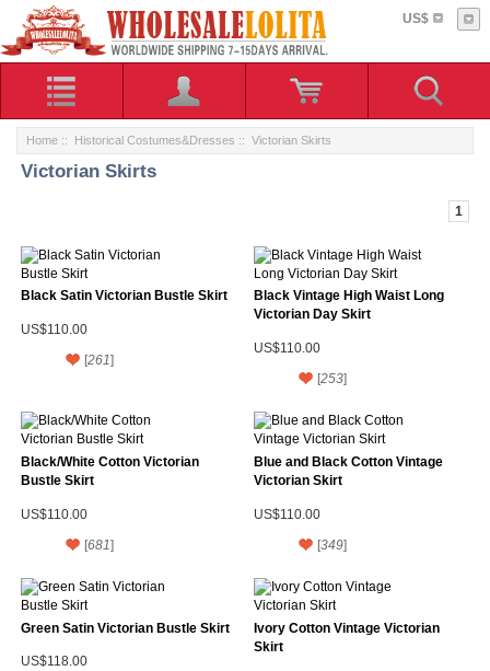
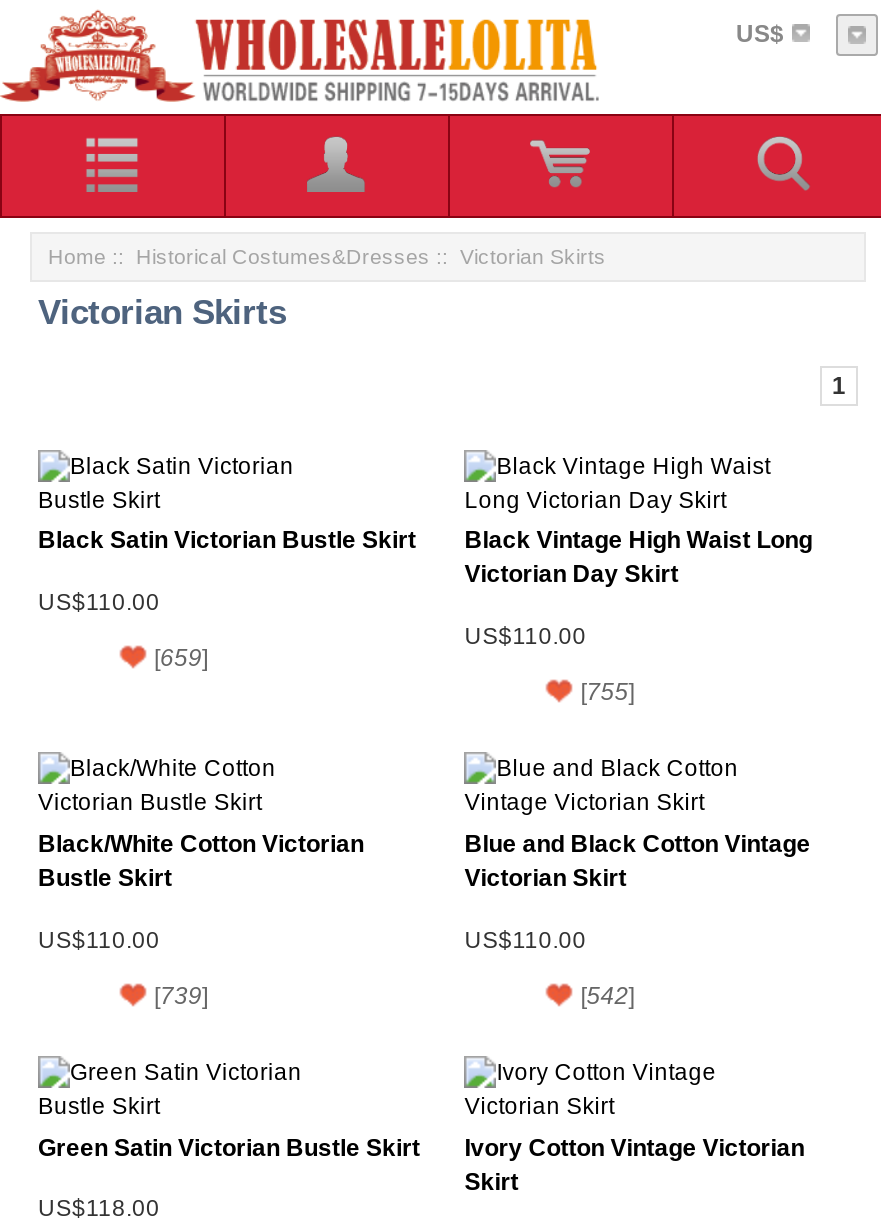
- [261]
+ [659]

- [253]
+ [755]

- [681]
+ [739]

- [349]
+ [542]
